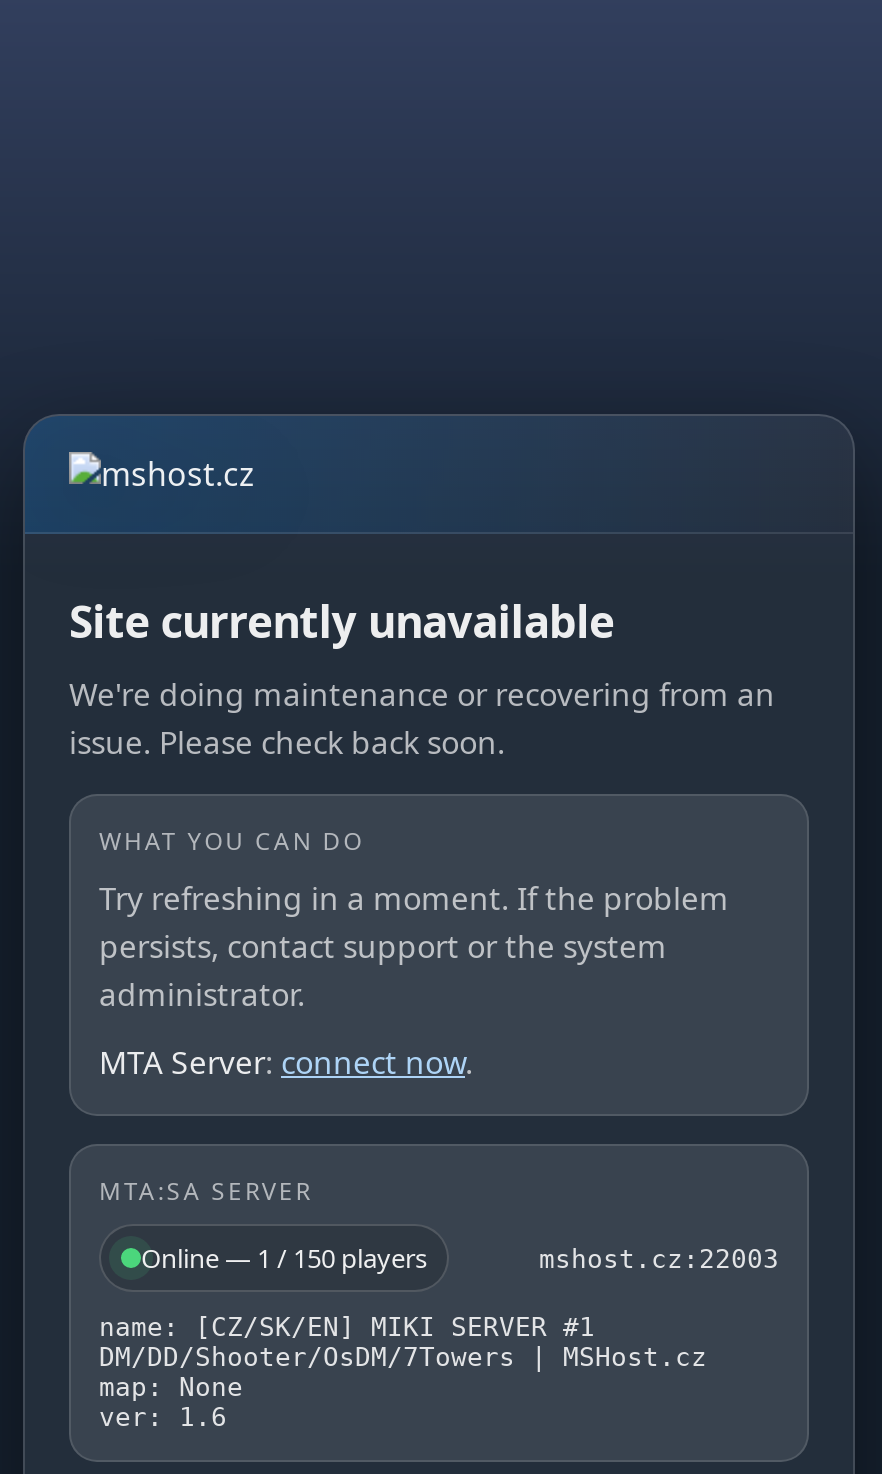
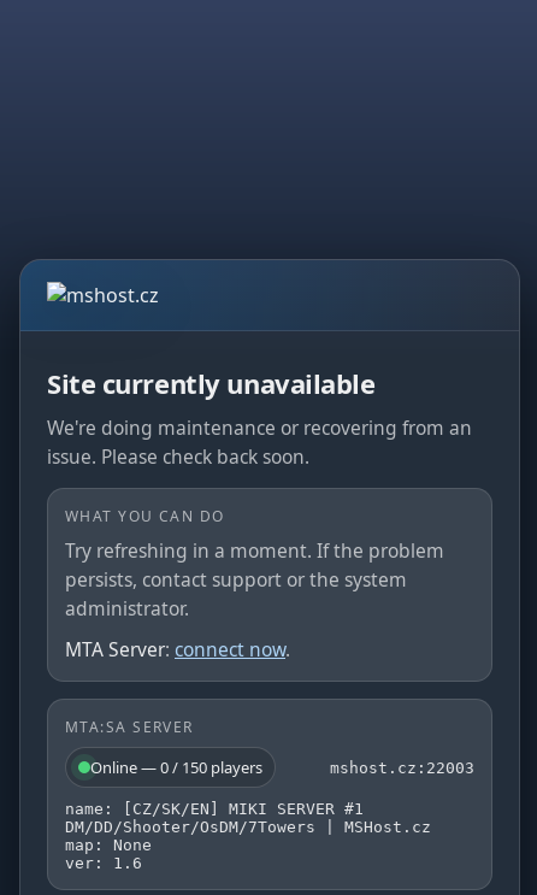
- Online — 1 / 150 players
+ Online — 0 / 150 players
